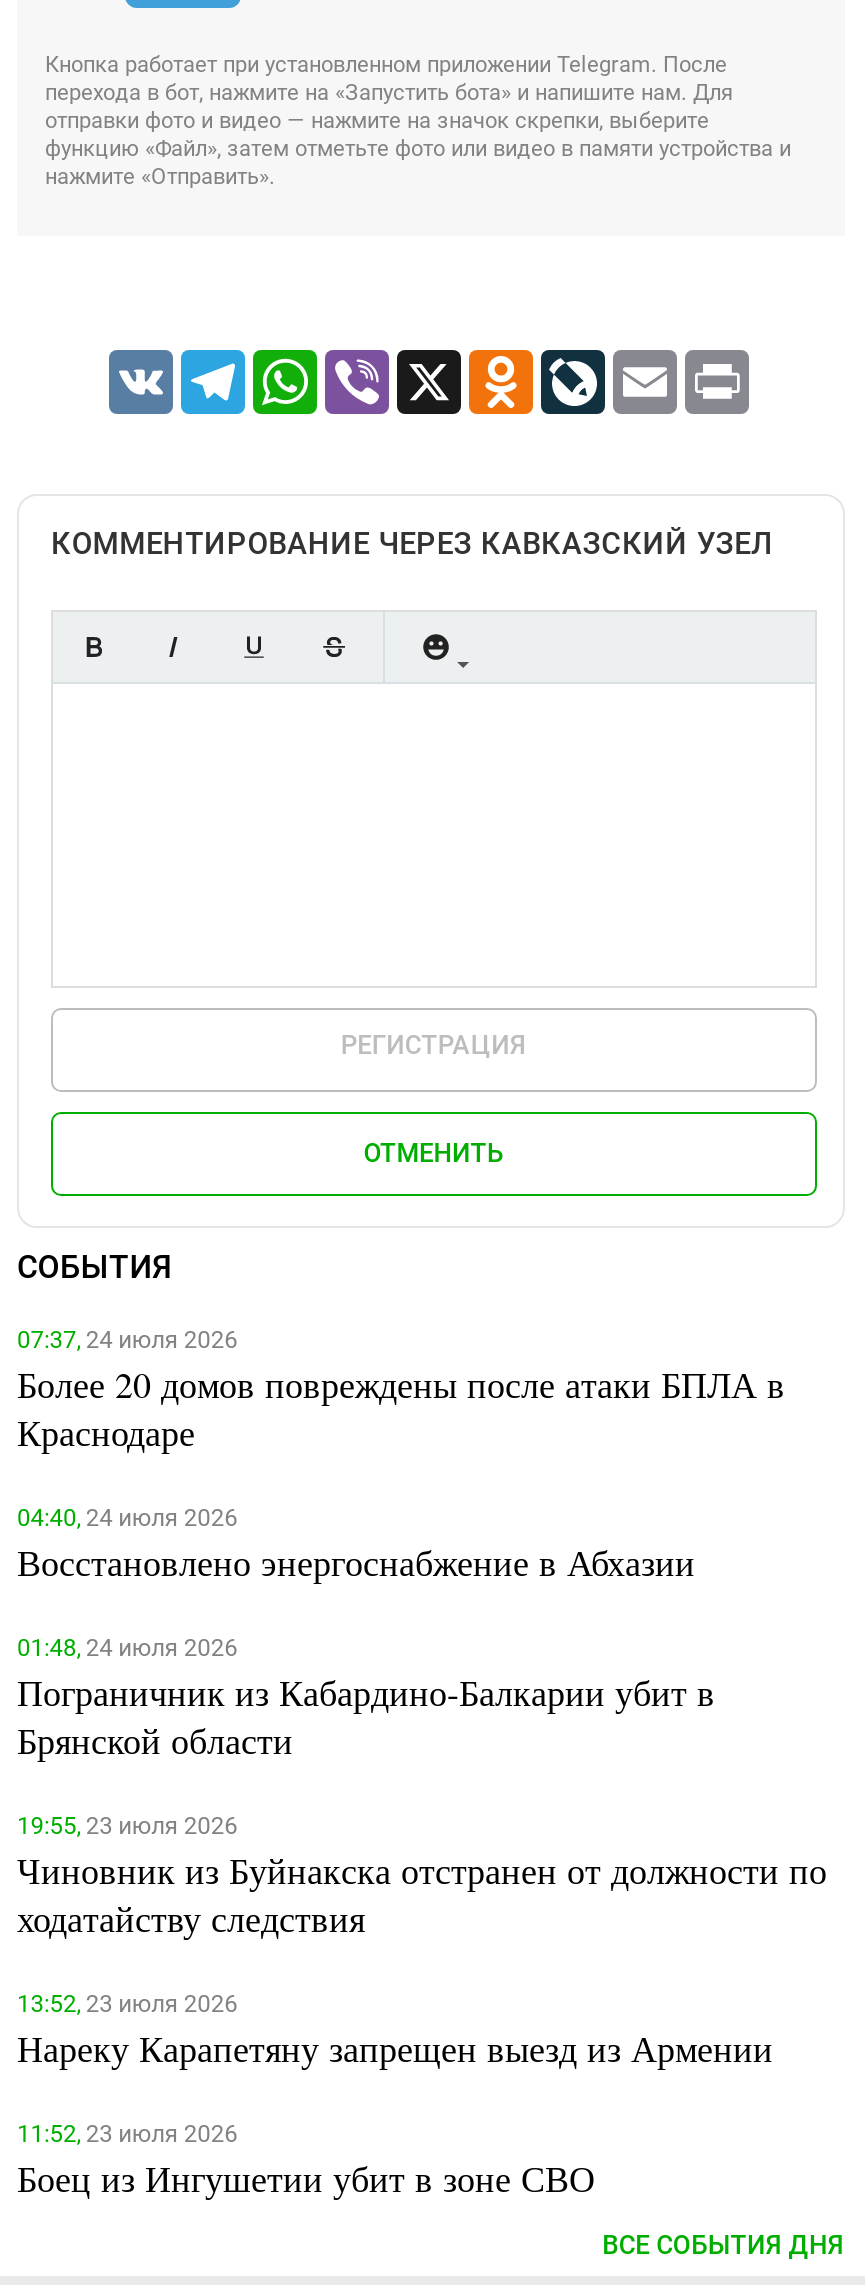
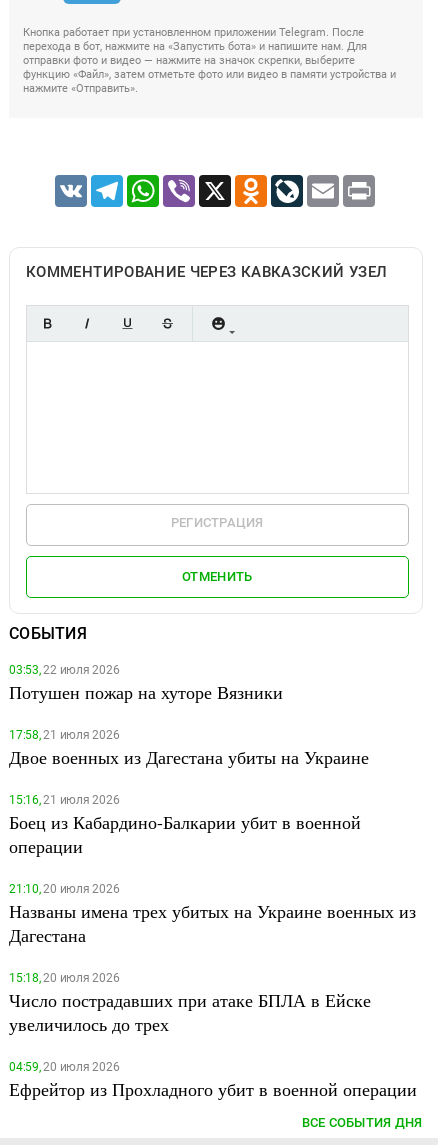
- 07:37, 24 июля 2026
- Более 20 домов повреждены после атаки БПЛА в
- Краснодаре
+ 03:53, 22 июля 2026
+ Потушен пожар на хуторе Вязники

- 04:40, 24 июля 2026
- Восстановлено энергоснабжение в Абхазии
+ 17:58, 21 июля 2026
+ Двое военных из Дагестана убиты на Украине

- 01:48, 24 июля 2026
- Пограничник из Кабардино-Балкарии убит в
- Брянской области
+ 15:16, 21 июля 2026
+ Боец из Кабардино-Балкарии убит в военной
+ операции

- 19:55, 23 июля 2026
- Чиновник из Буйнакска отстранен от должности по
- ходатайству следствия
+ 21:10, 20 июля 2026
+ Названы имена трех убитых на Украине военных из
+ Дагестана

- 13:52, 23 июля 2026
- Нареку Карапетяну запрещен выезд из Армении
+ 15:18, 20 июля 2026
+ Число пострадавших при атаке БПЛА в Ейске
+ увеличилось до трех

- 11:52, 23 июля 2026
- Боец из Ингушетии убит в зоне СВО
+ 04:59, 20 июля 2026
+ Ефрейтор из Прохладного убит в военной операции
